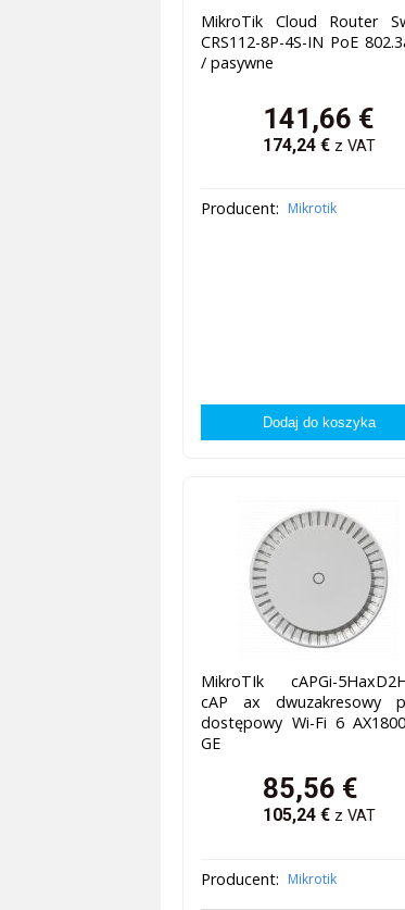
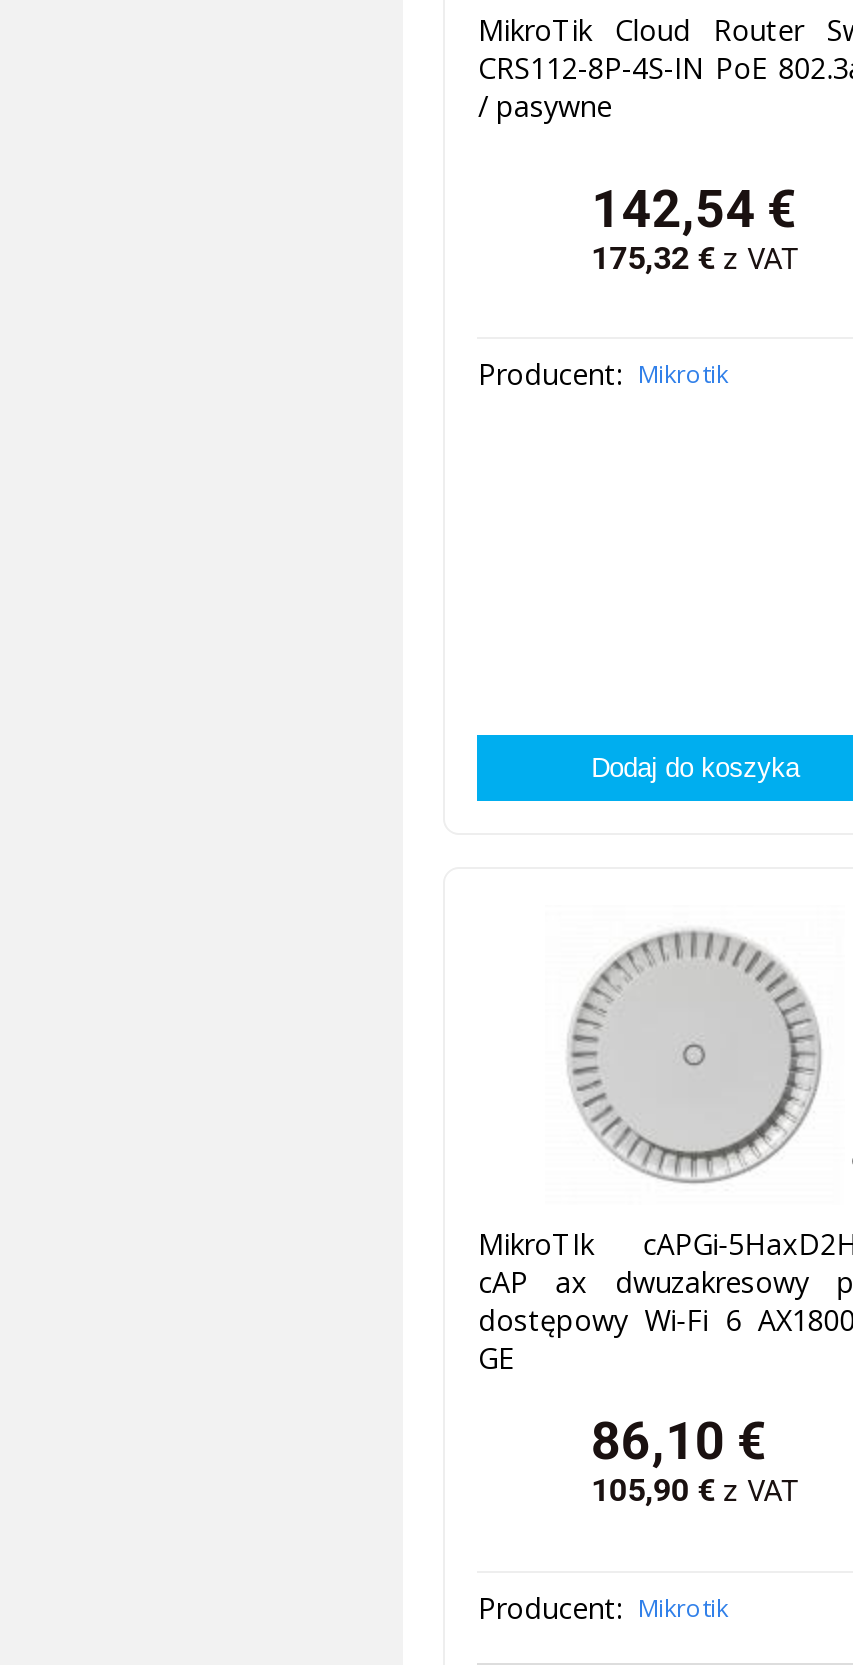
- 141,66 €
+ 142,54 €

- 174,24 €z VAT
+ 175,32 €z VAT

- 85,56 €
+ 86,10 €

- 105,24 €z VAT
+ 105,90 €z VAT
